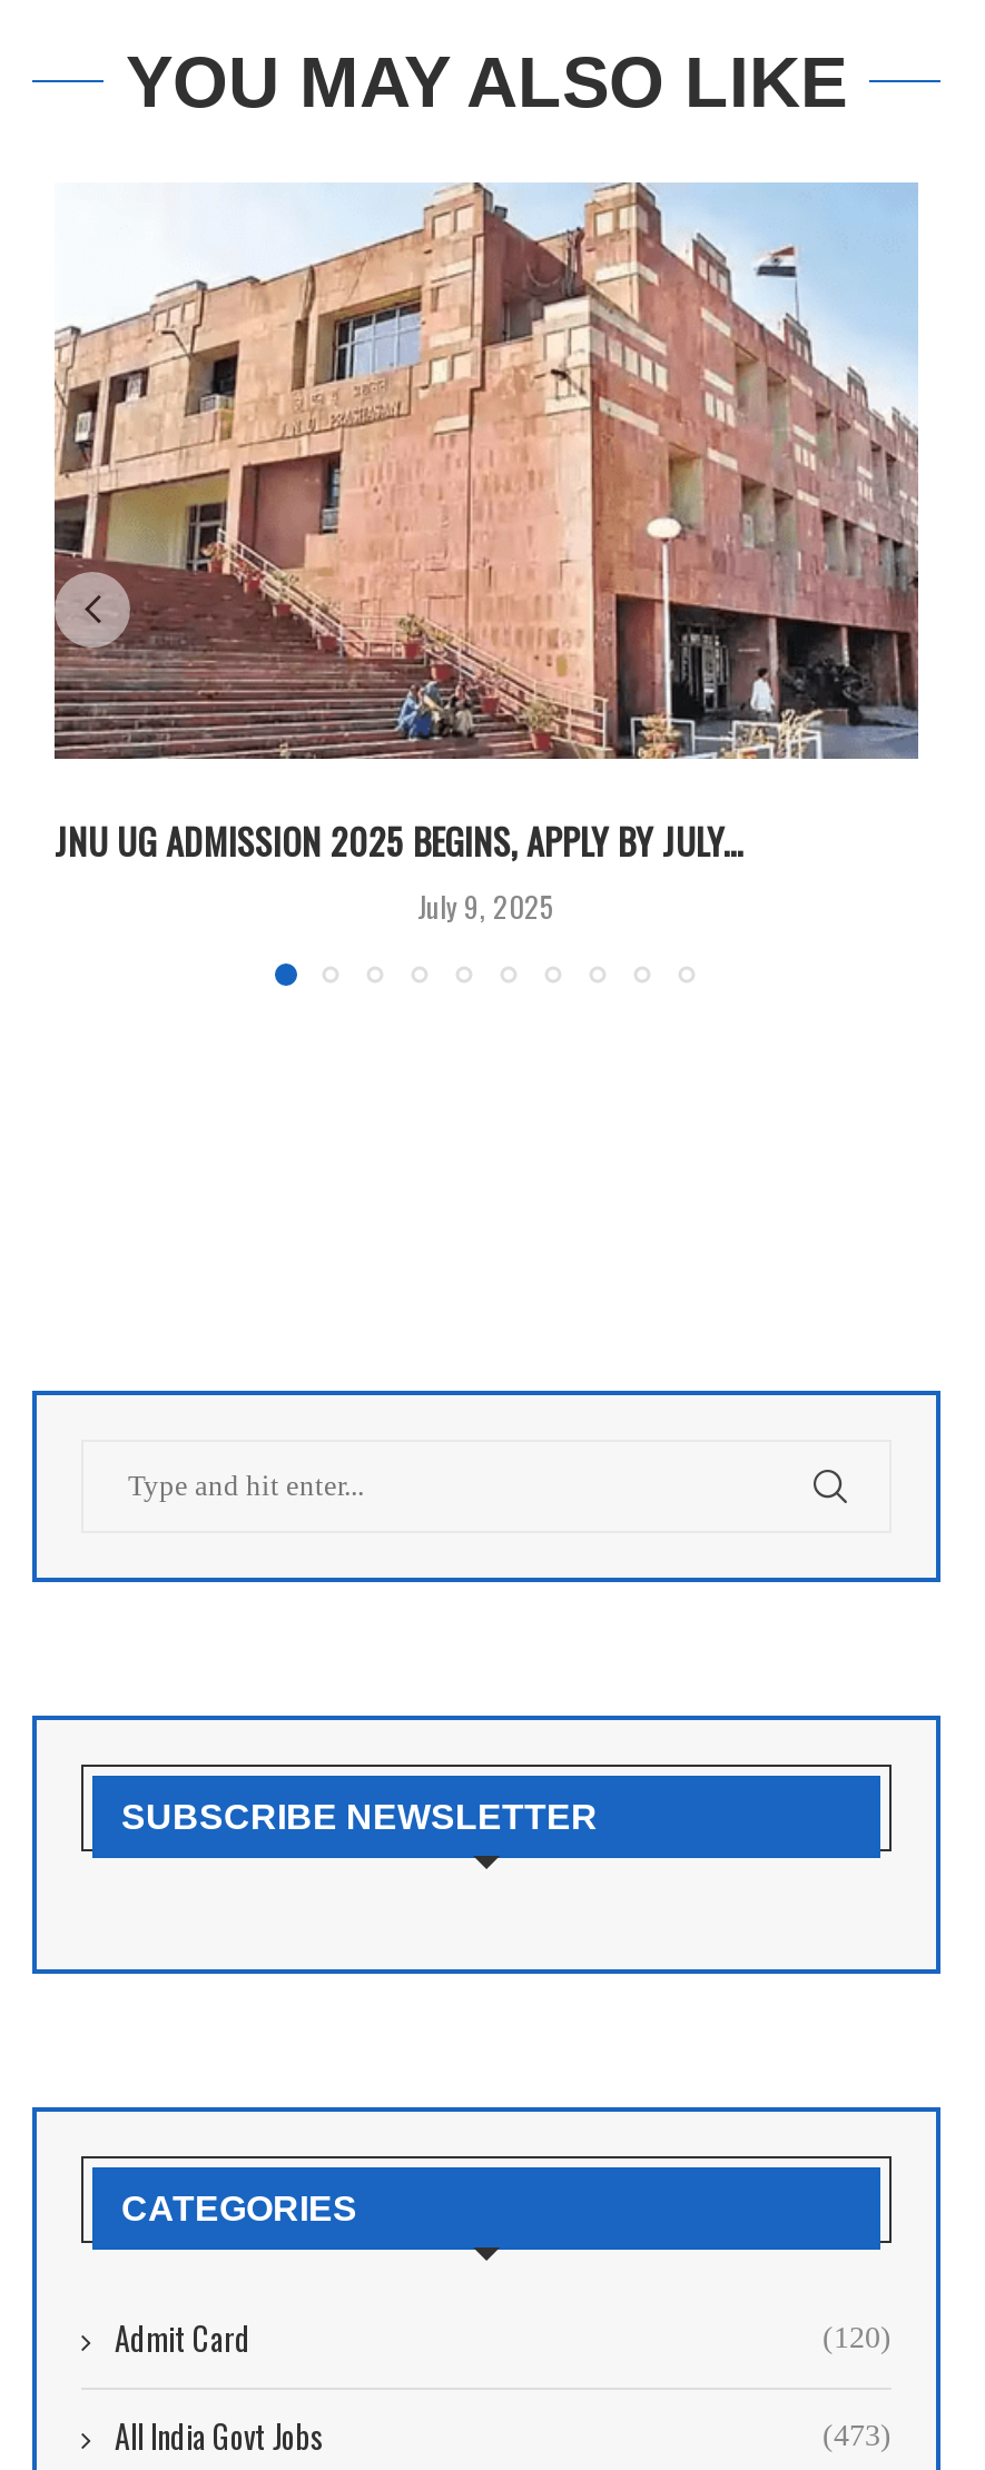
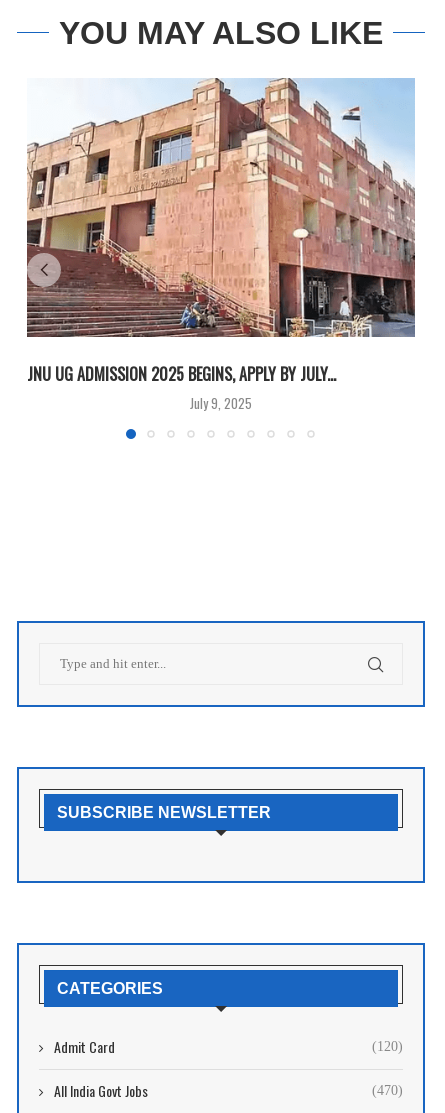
- (473)
+ (470)
